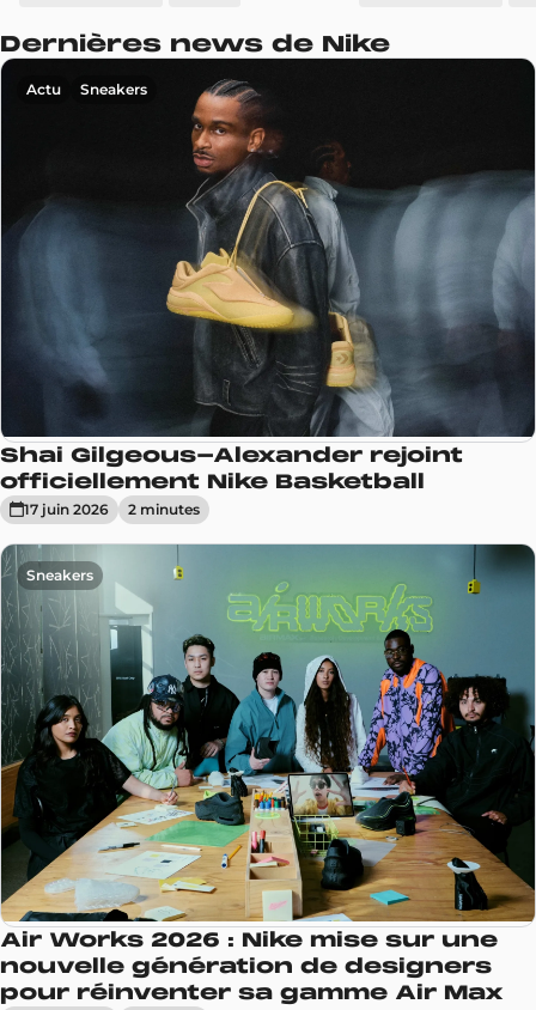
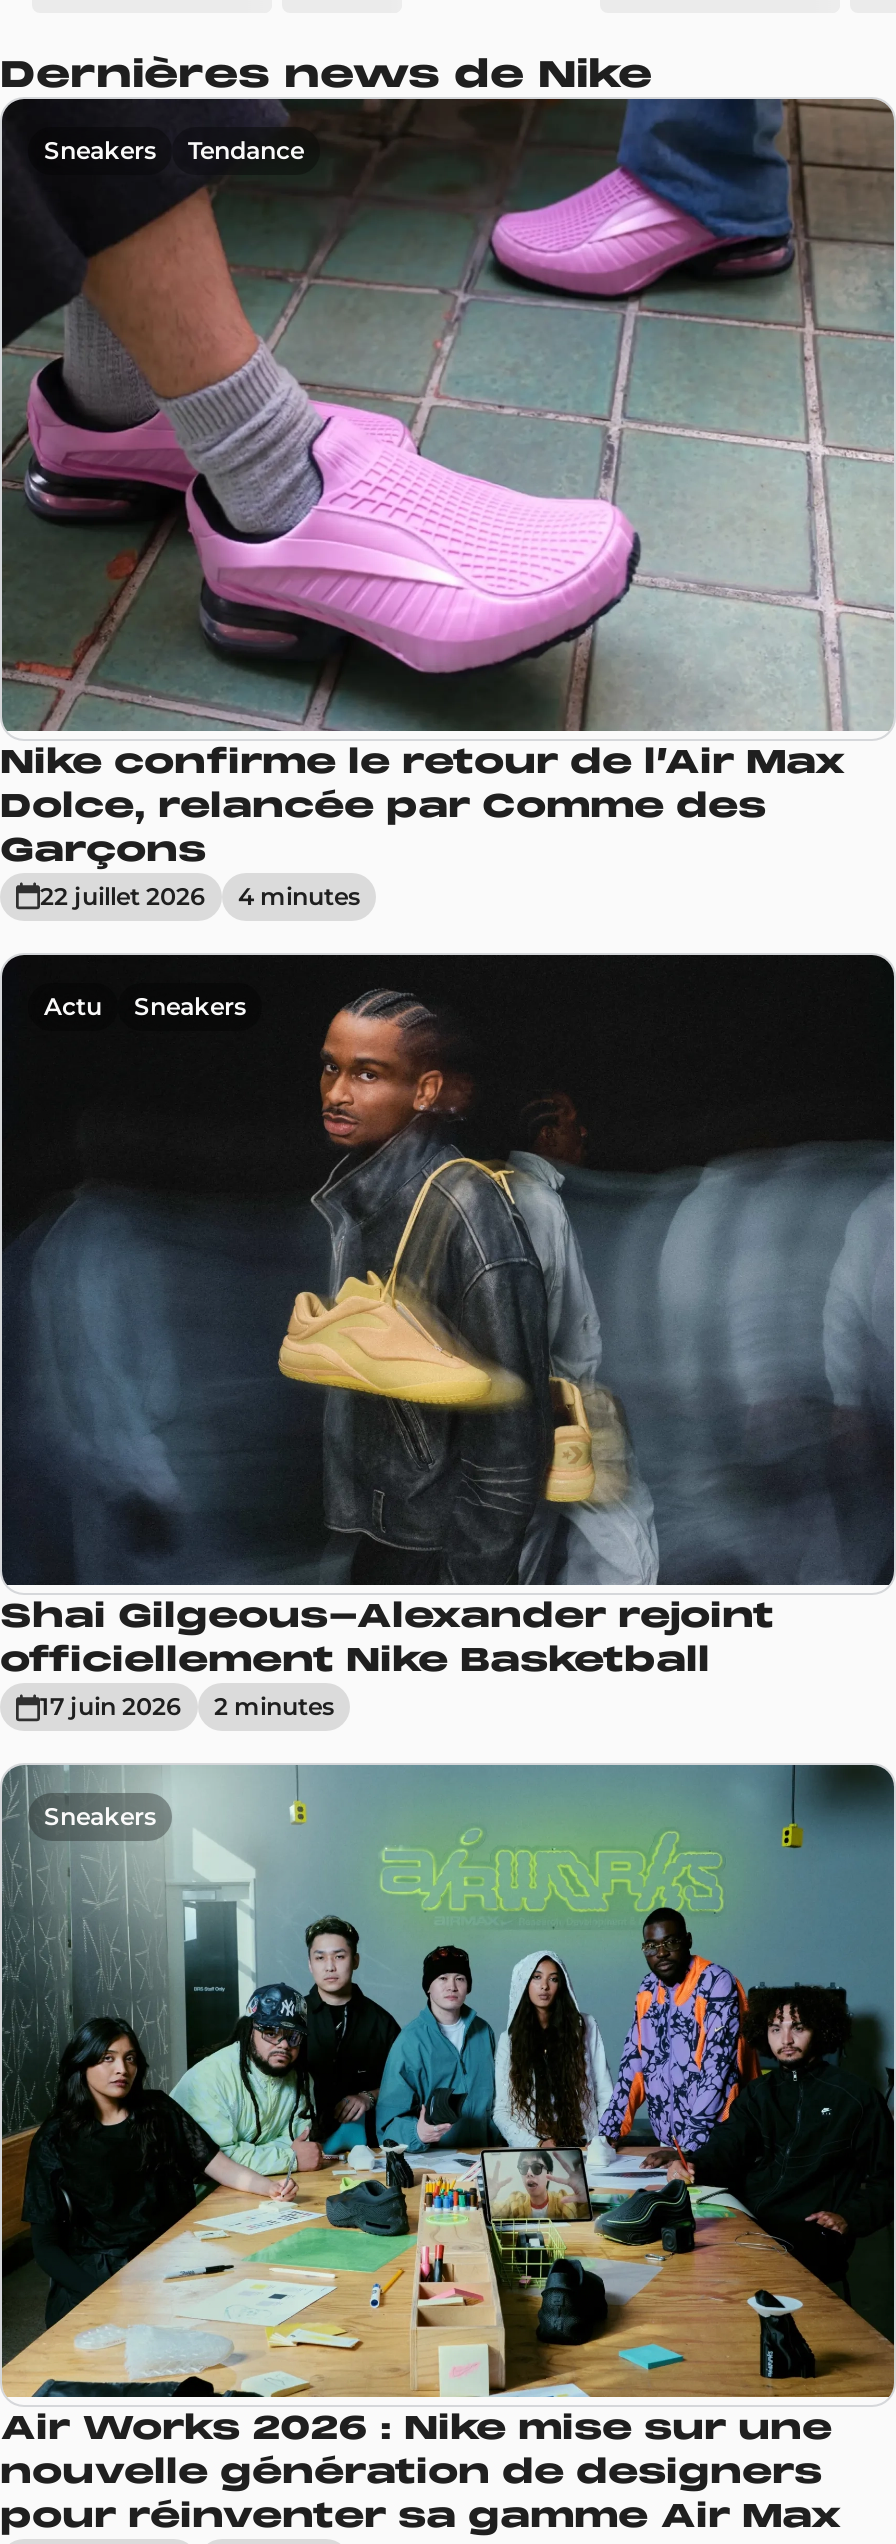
+ Nike confirme le retour de l’Air Max
+ Dolce, relancée par Comme des
+ Garçons
+ 22 juillet 2026
+ 4 minutes

+ [image]
+ Sneakers
+ Tendance
